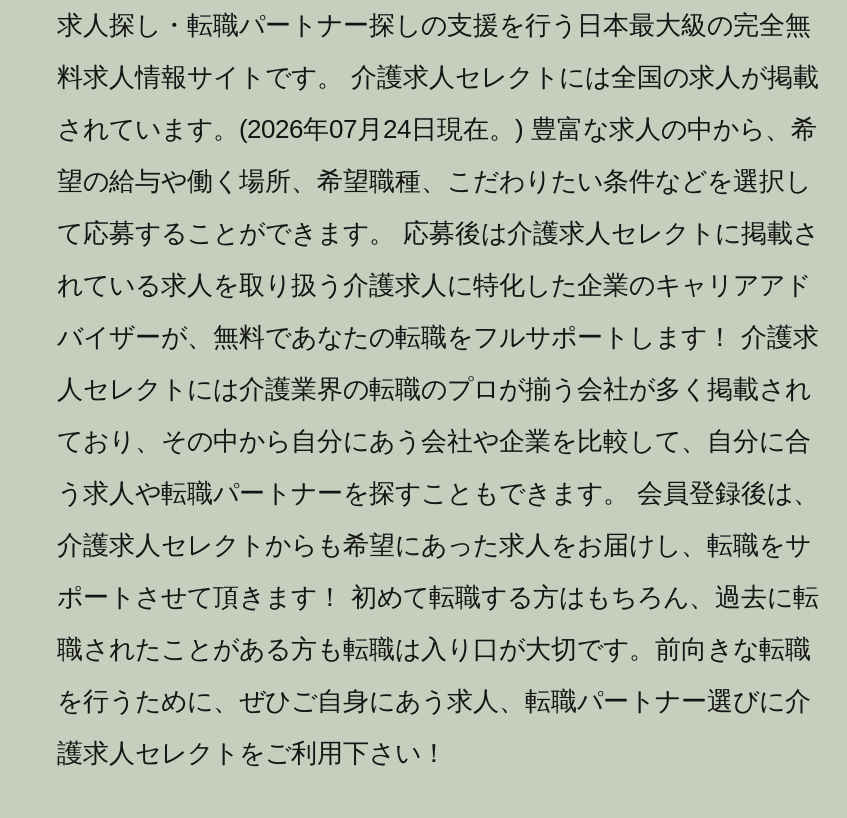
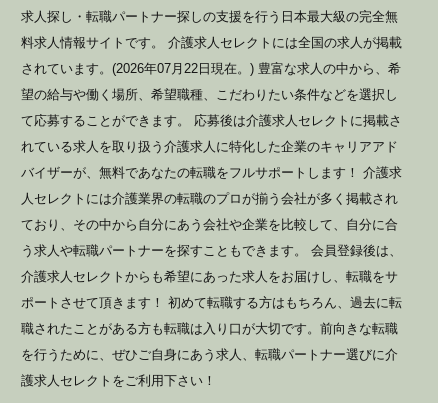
- されています。(2026年07月24日現在。) 豊富な求人の中から、希
+ されています。(2026年07月22日現在。) 豊富な求人の中から、希
